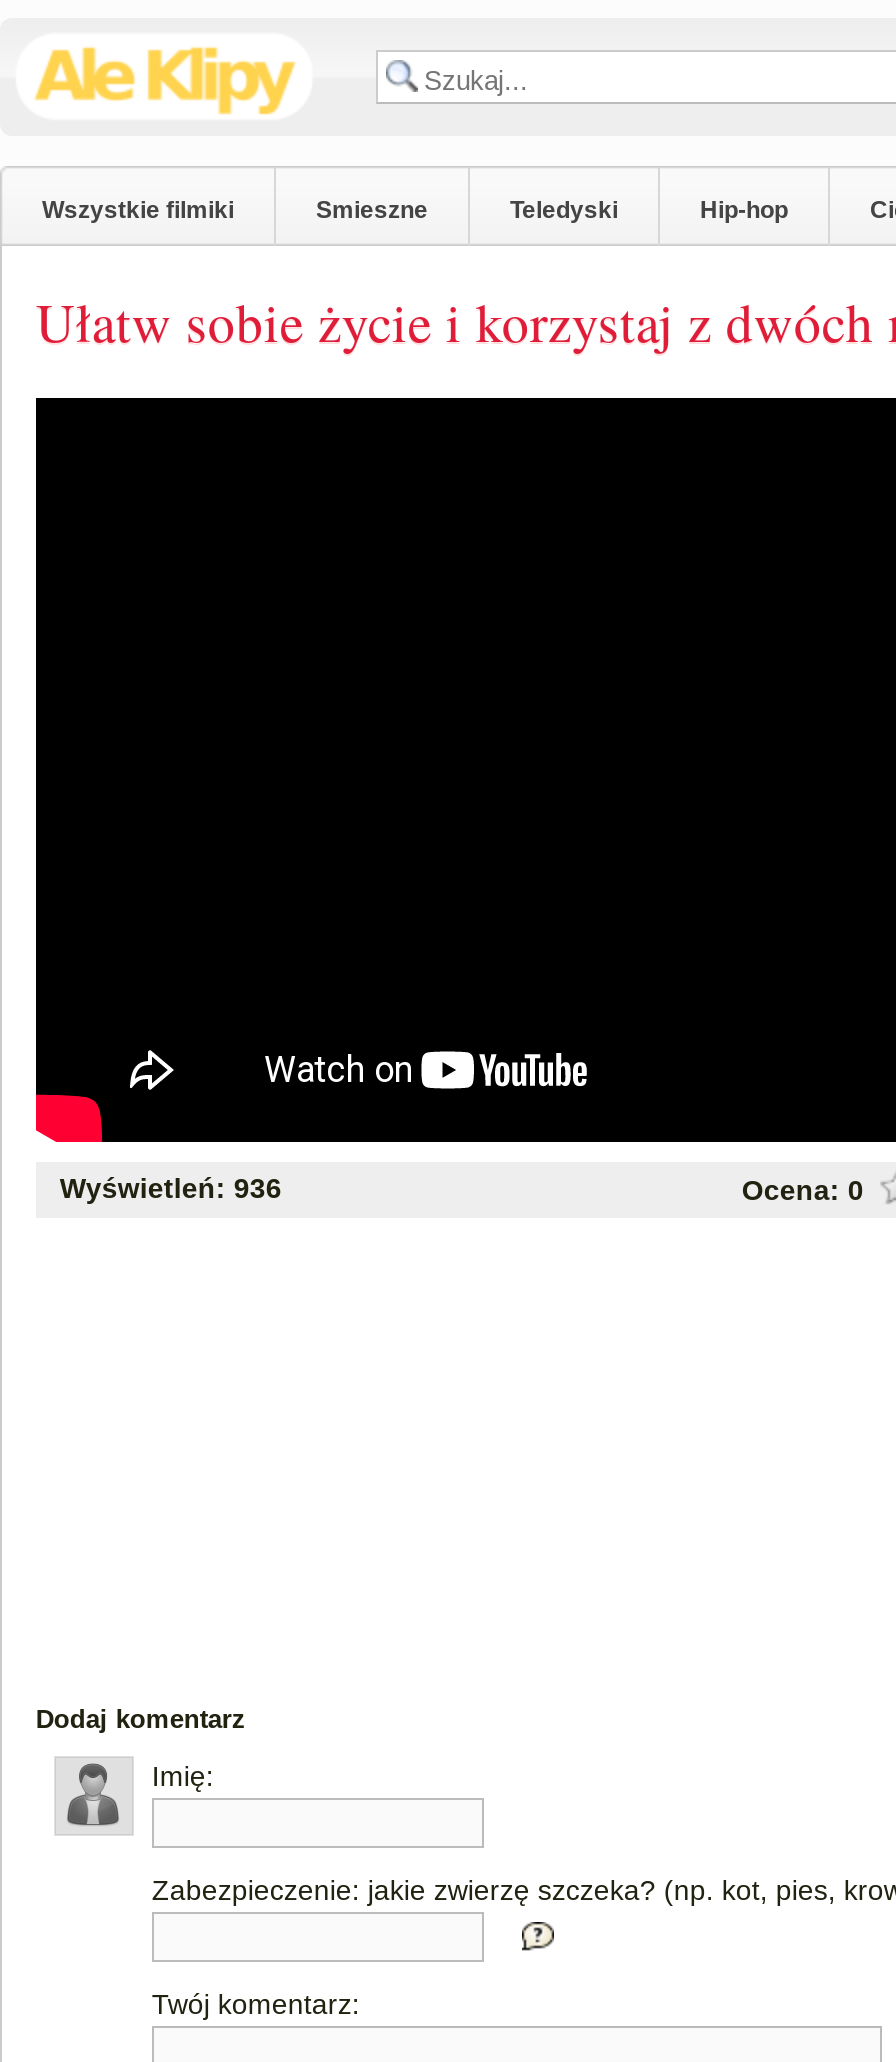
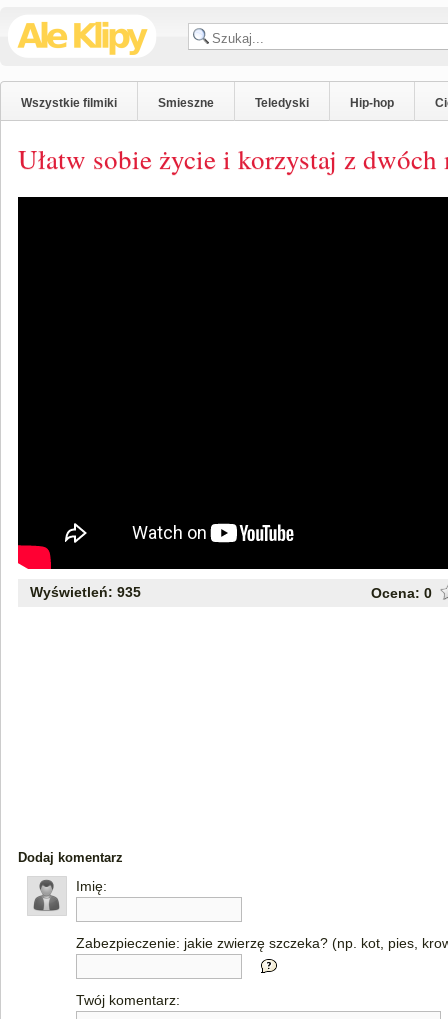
- Wyświetleń: 936
+ Wyświetleń: 935
